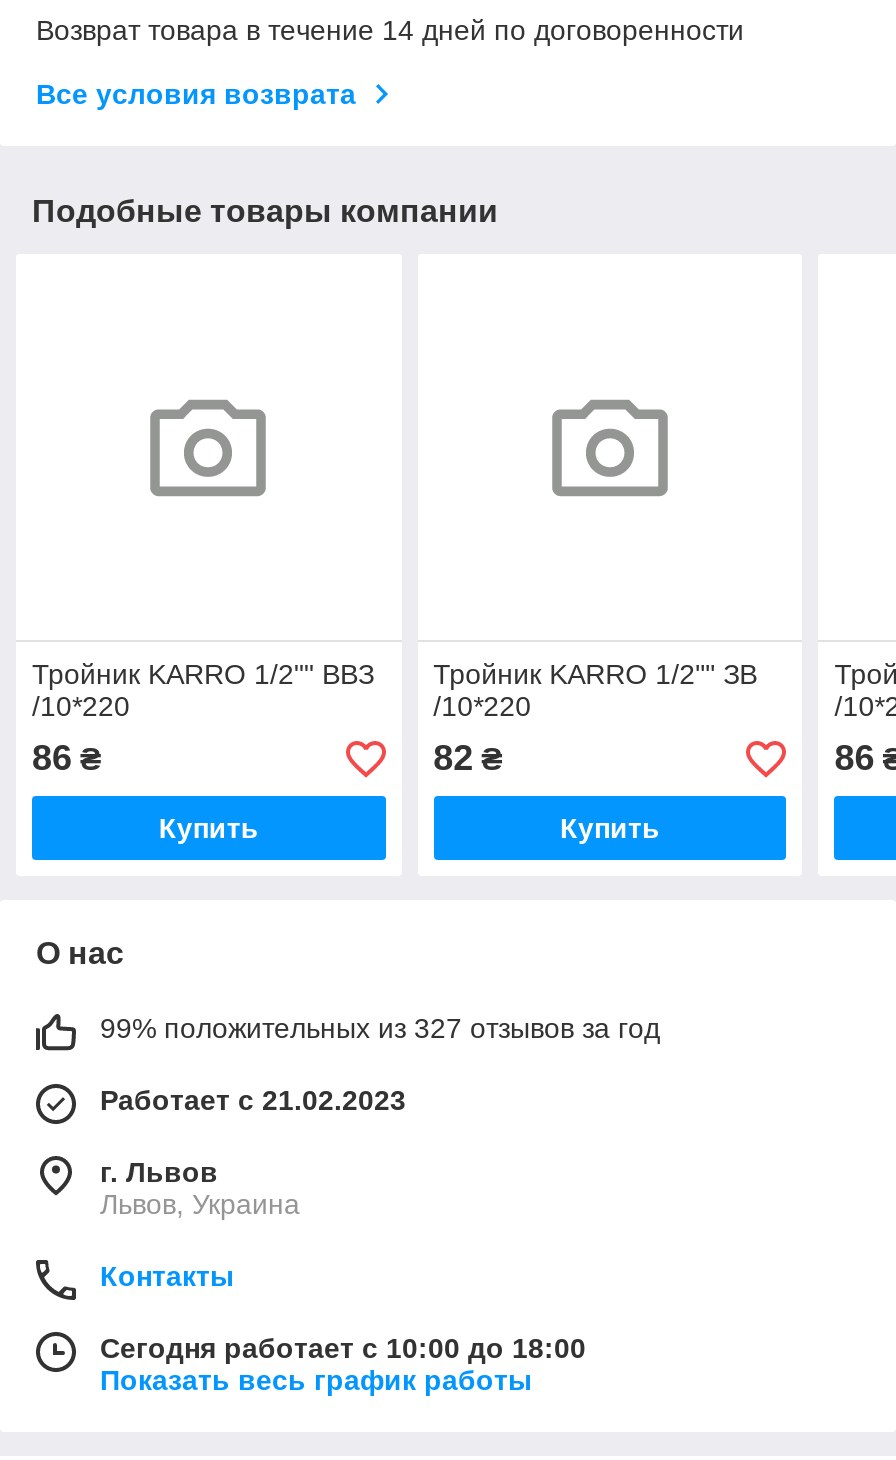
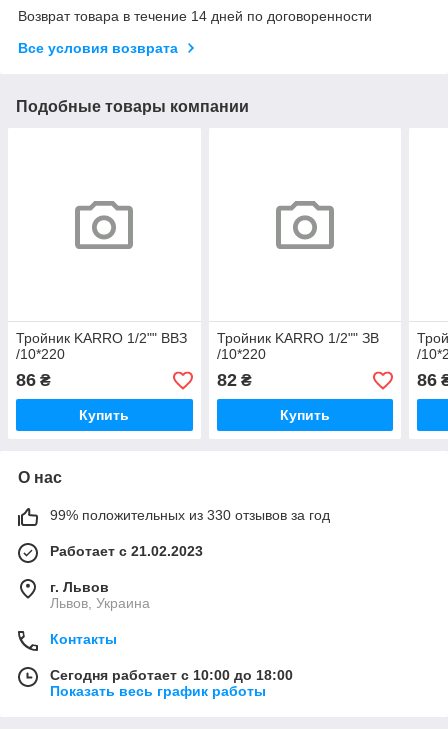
- 99% положительных из 327 отзывов за год
+ 99% положительных из 330 отзывов за год
